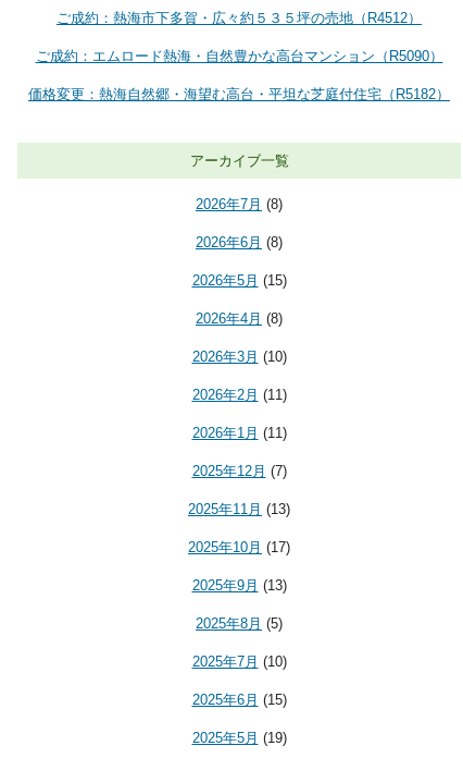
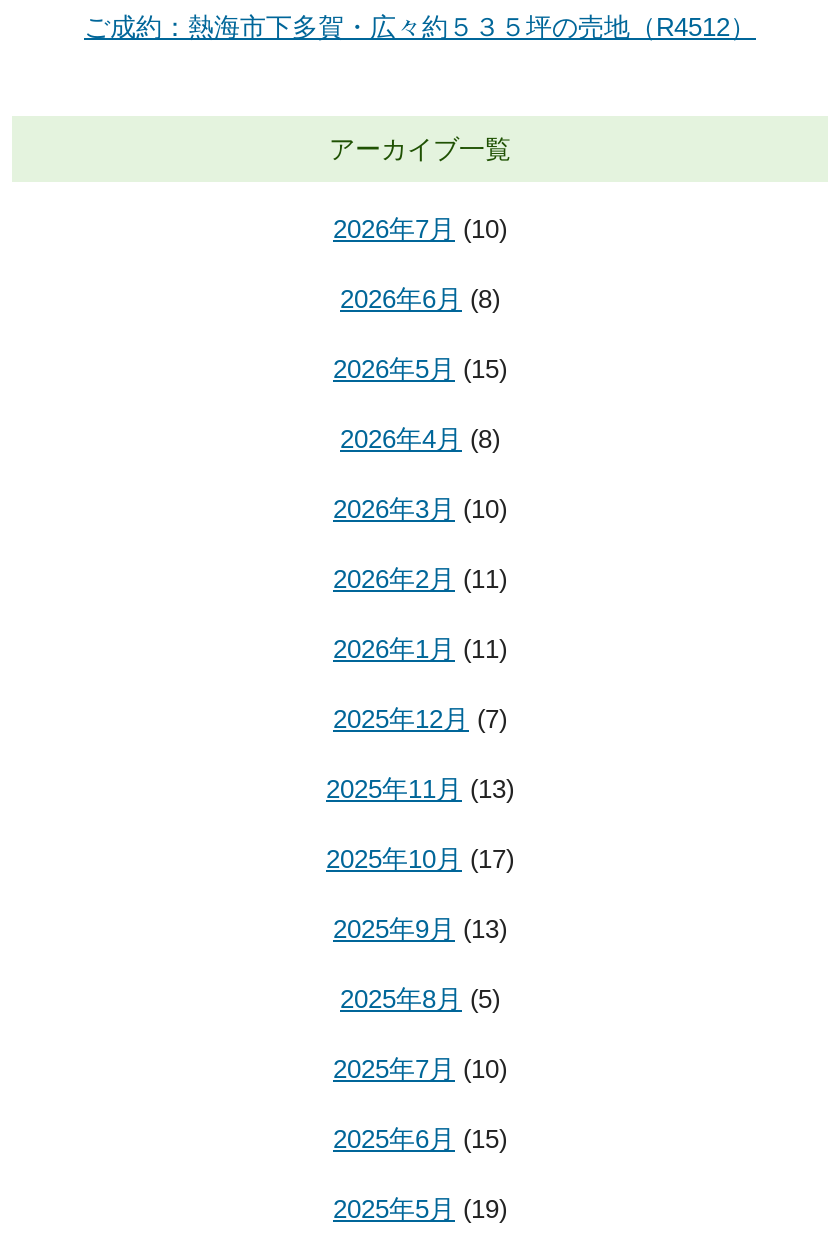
- ご成約：エムロード熱海・自然豊かな高台マンション（R5090）
- 価格変更：熱海自然郷・海望む高台・平坦な芝庭付住宅（R5182）

- 2026年7月(8)
+ 2026年7月(10)
